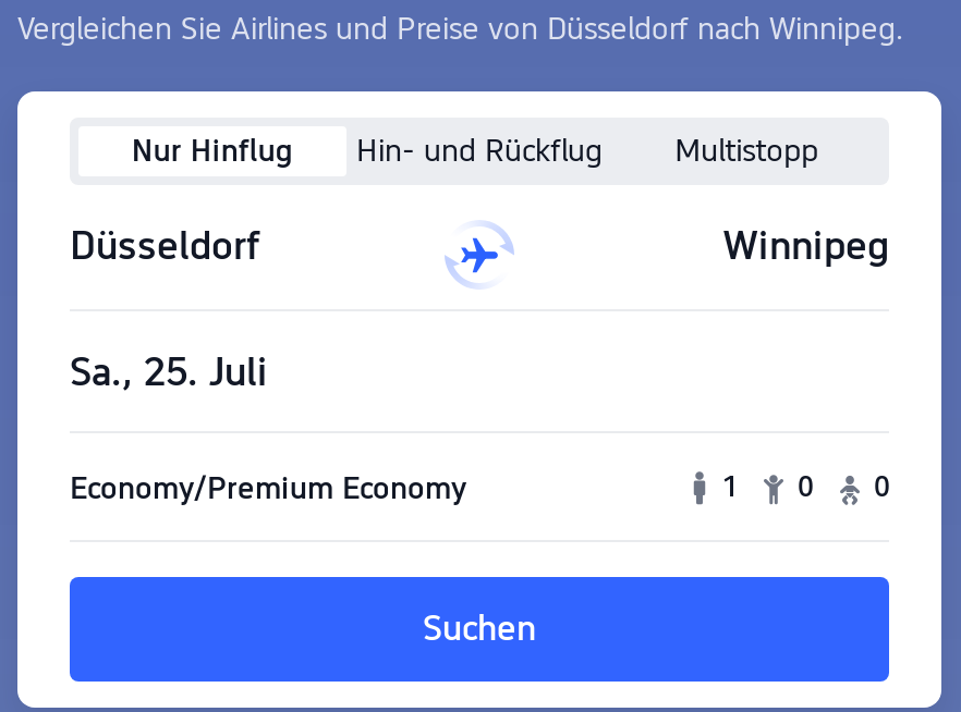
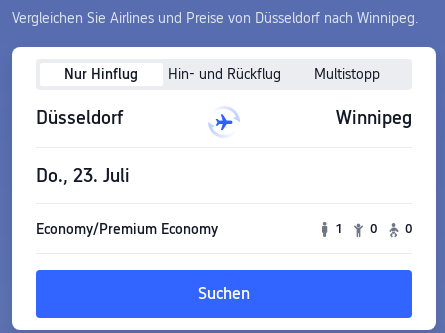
- Sa., 25. Juli
+ Do., 23. Juli
